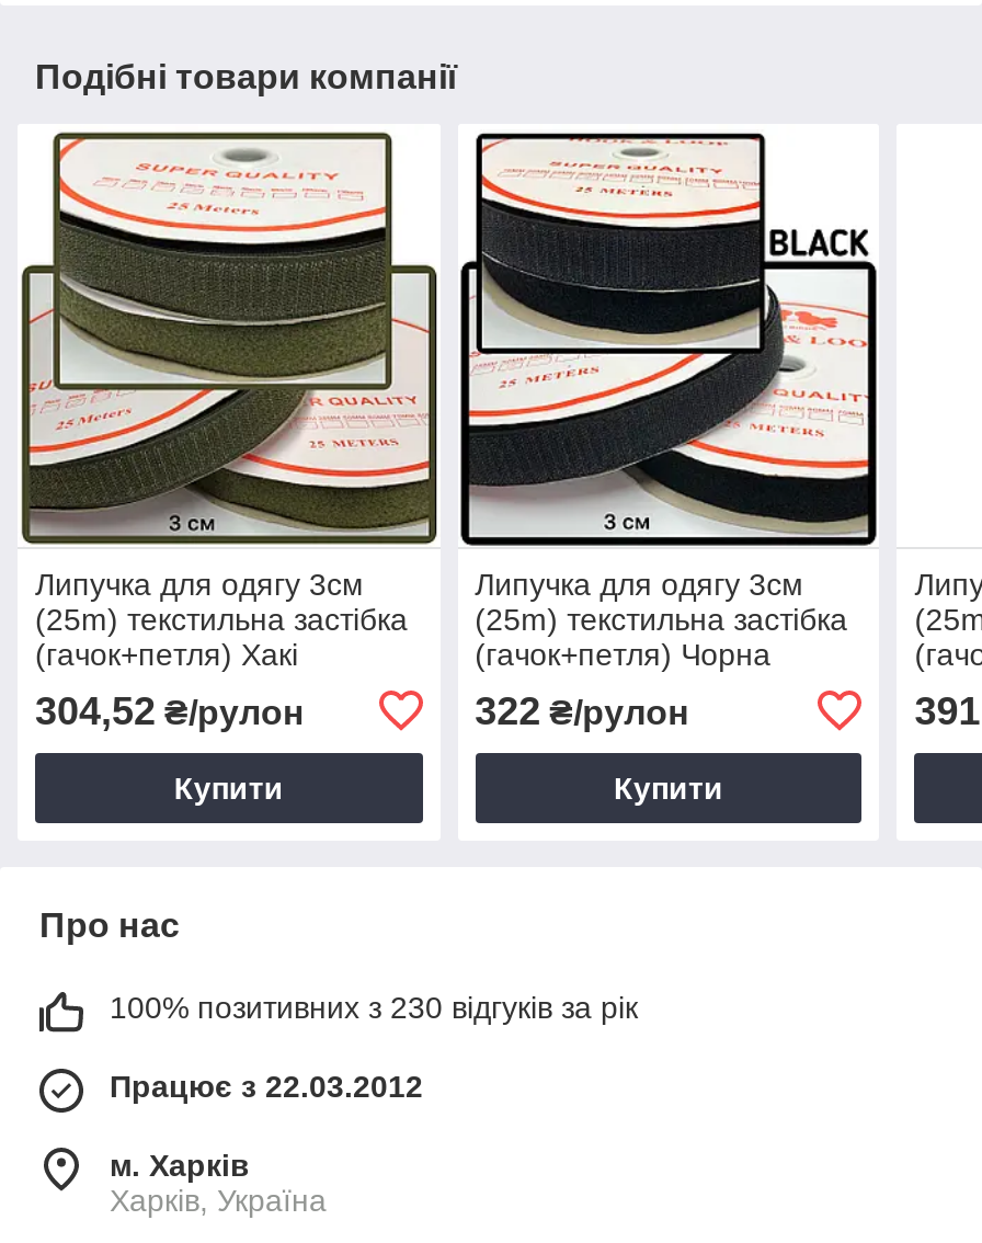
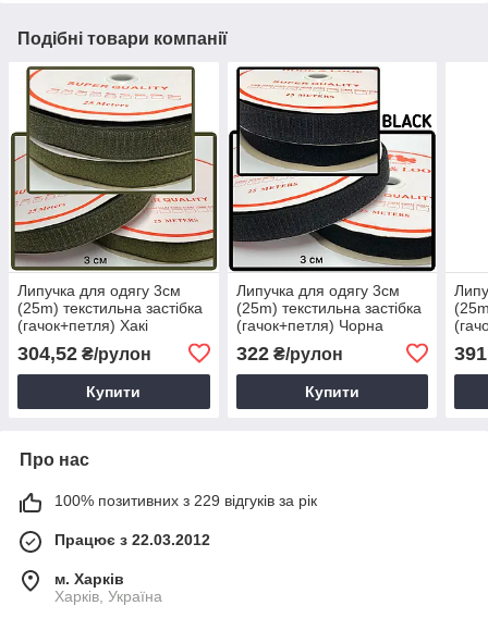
- 100% позитивних з 230 відгуків за рік
+ 100% позитивних з 229 відгуків за рік
